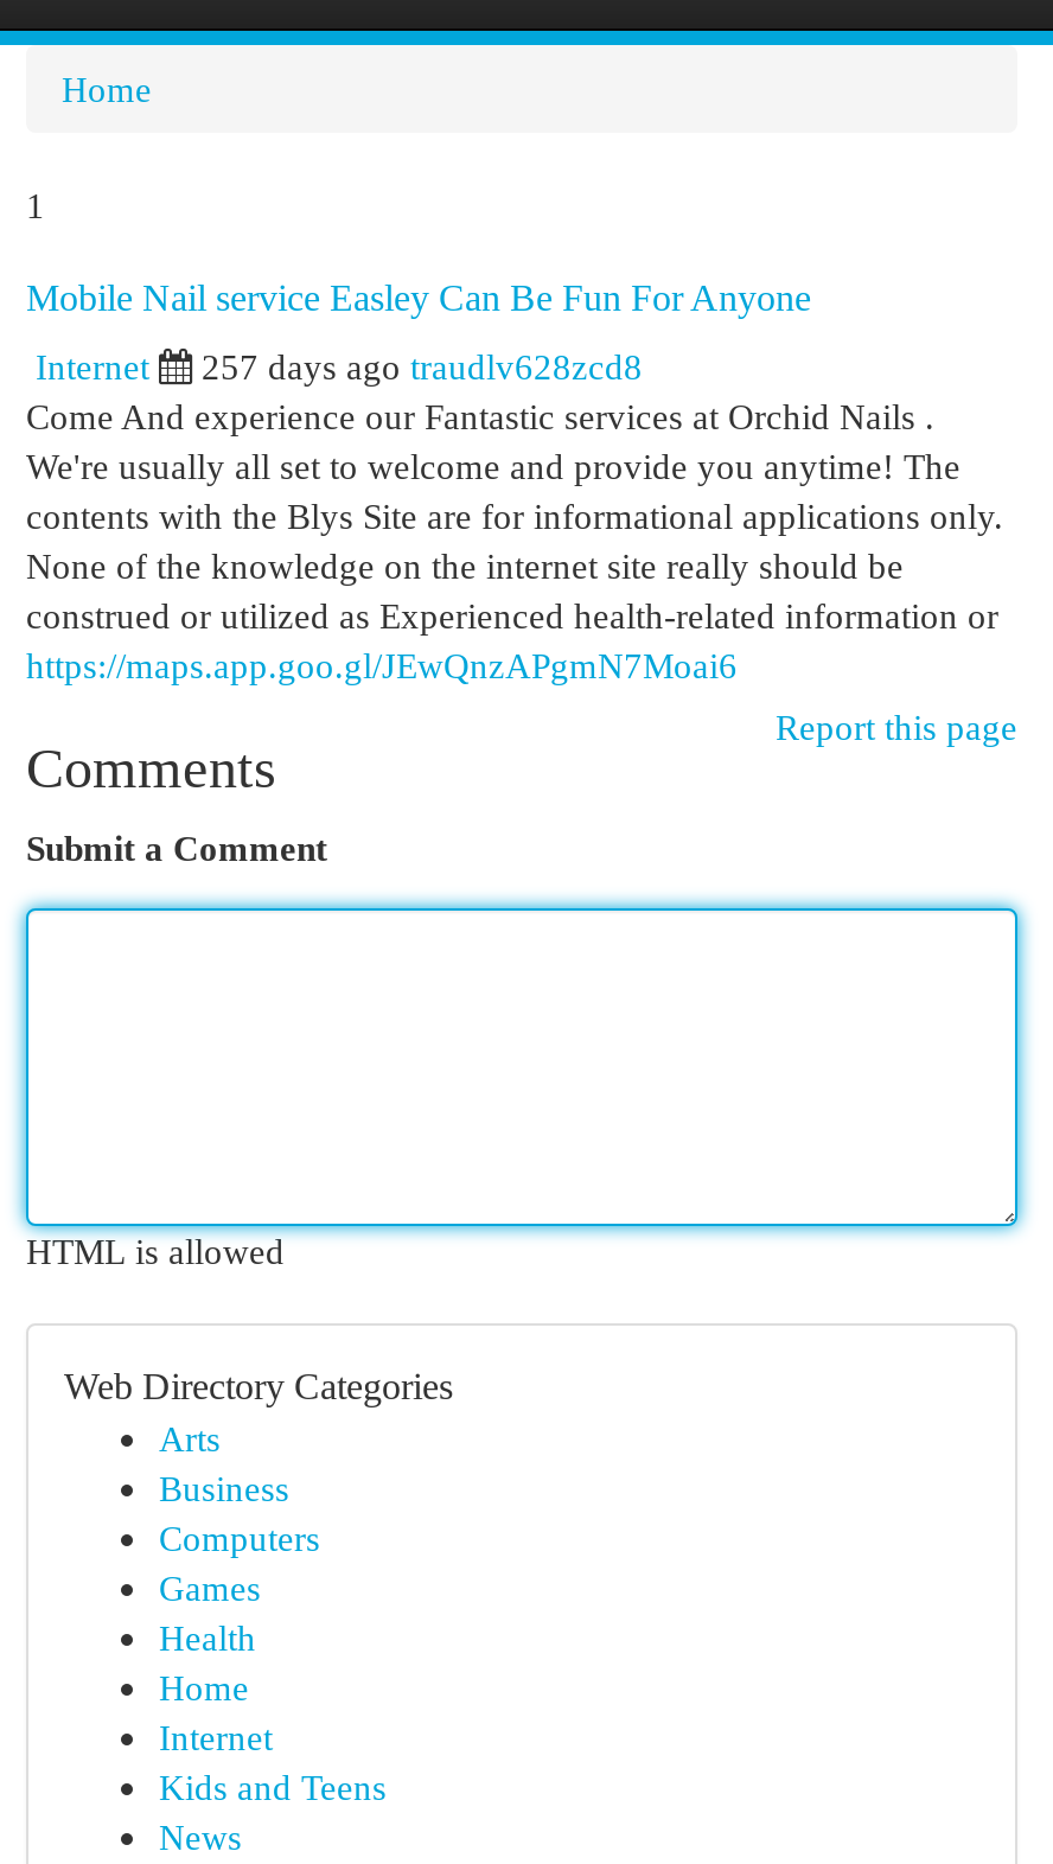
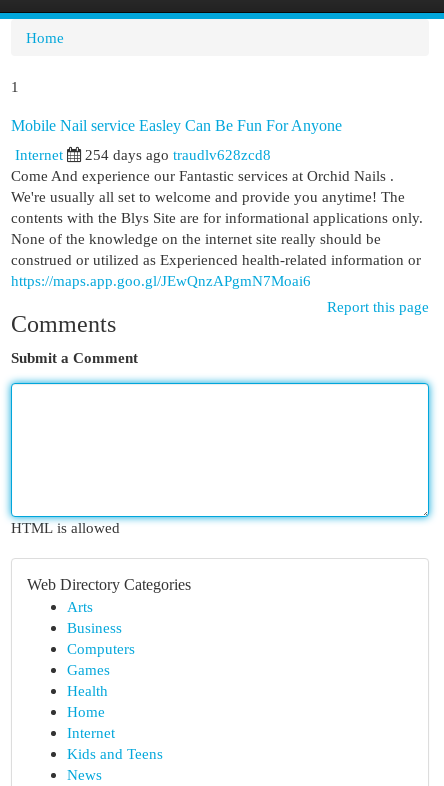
- 257 days ago traudlv628zcd8
+ 254 days ago traudlv628zcd8
